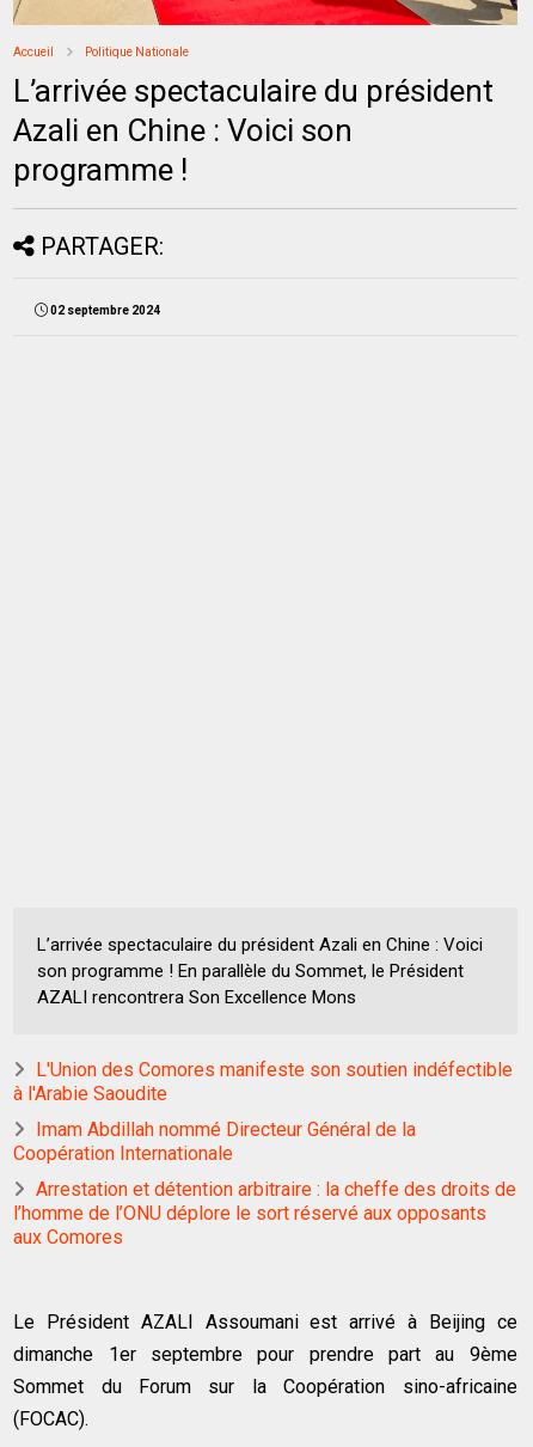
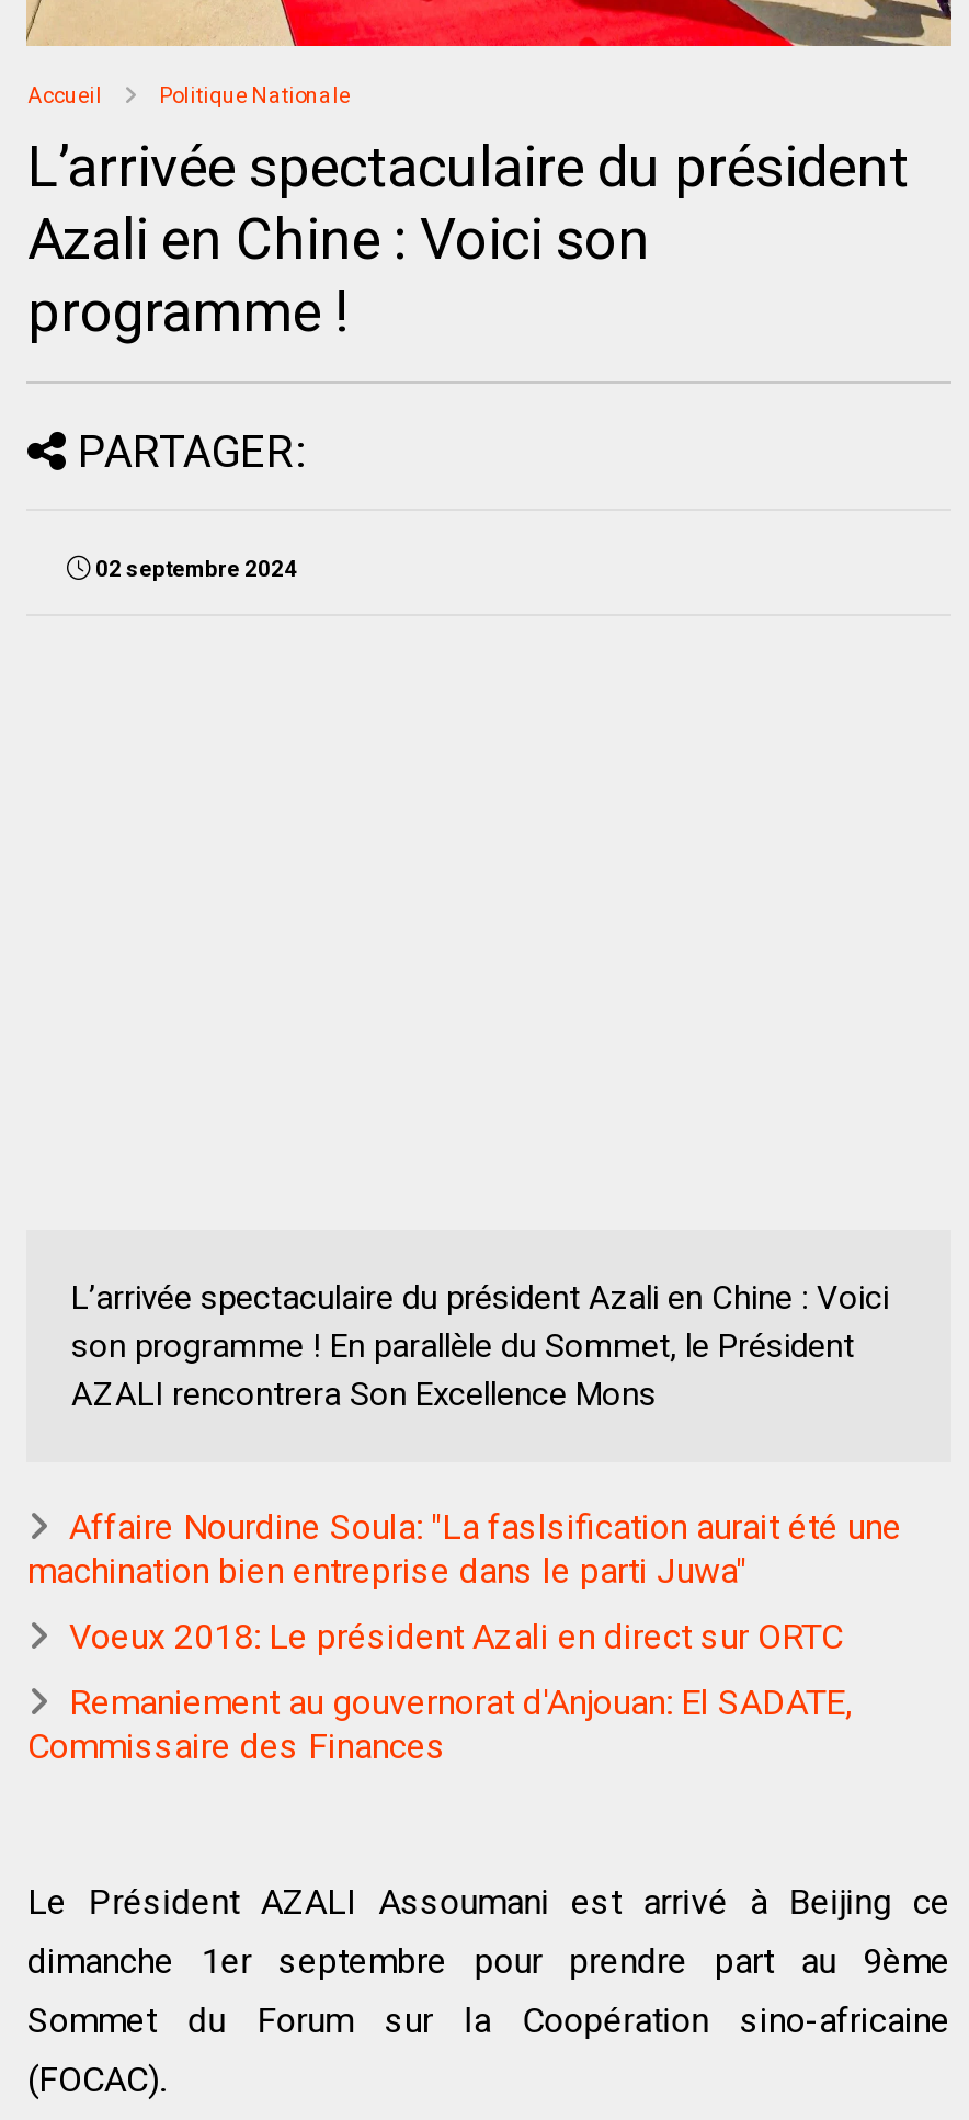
- L'Union des Comores manifeste son soutien indéfectible
- à l'Arabie Saoudite
+ Affaire Nourdine Soula: "La faslsification aurait été une
+ machination bien entreprise dans le parti Juwa"

- Imam Abdillah nommé Directeur Général de la
- Coopération Internationale
+ Voeux 2018: Le président Azali en direct sur ORTC

- Arrestation et détention arbitraire : la cheffe des droits de
- l’homme de l’ONU déplore le sort réservé aux opposants
- aux Comores
+ Remaniement au gouvernorat d'Anjouan: El SADATE,
+ Commissaire des Finances
